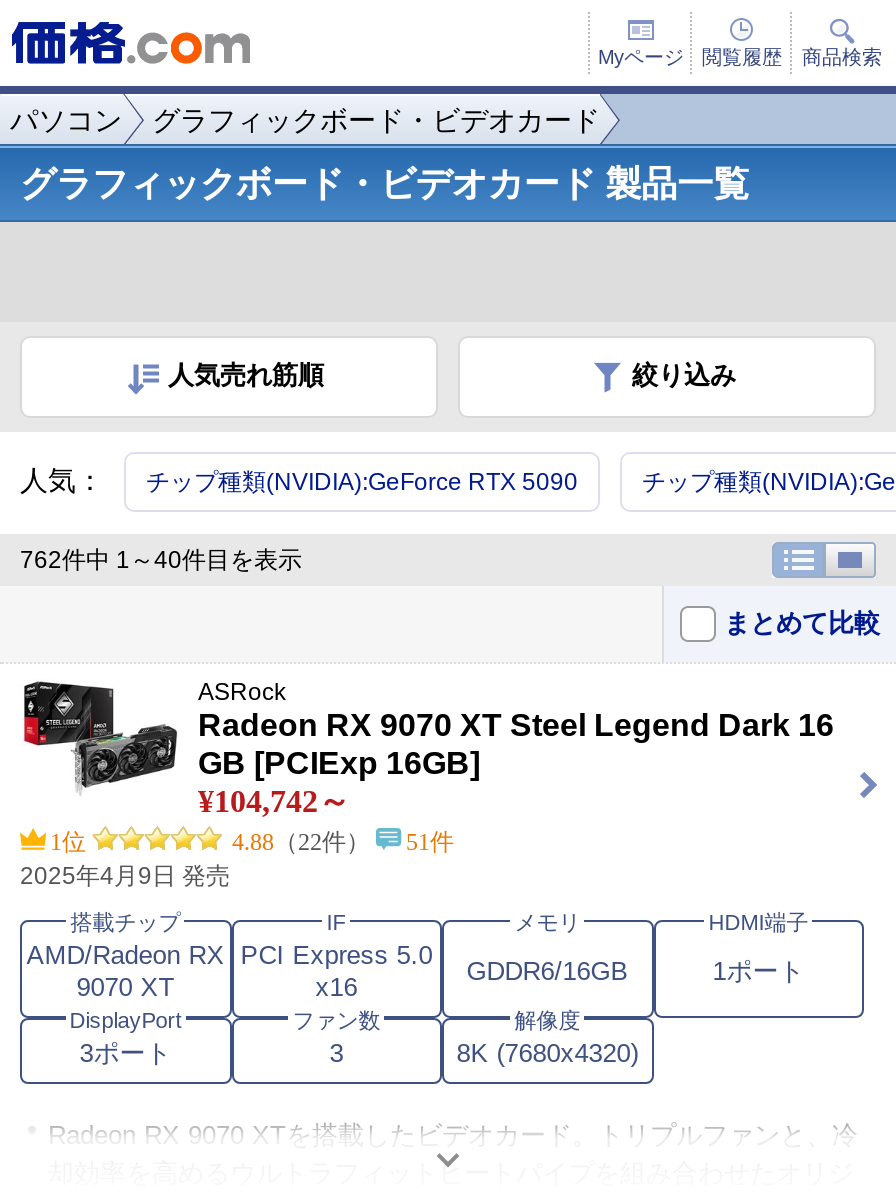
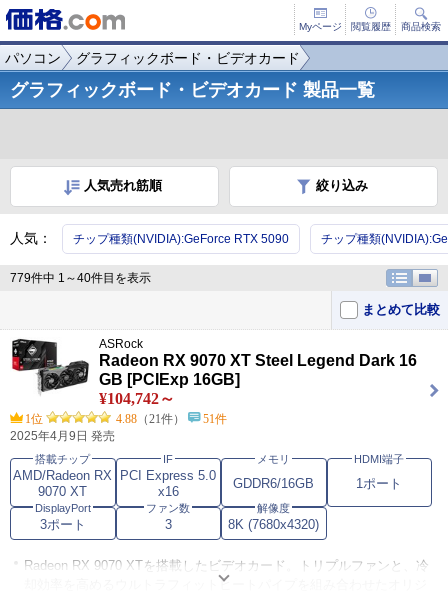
- 762件中 1～40件目を表示
+ 779件中 1～40件目を表示

- 4.88（22件） 51件
+ 4.88（21件） 51件
